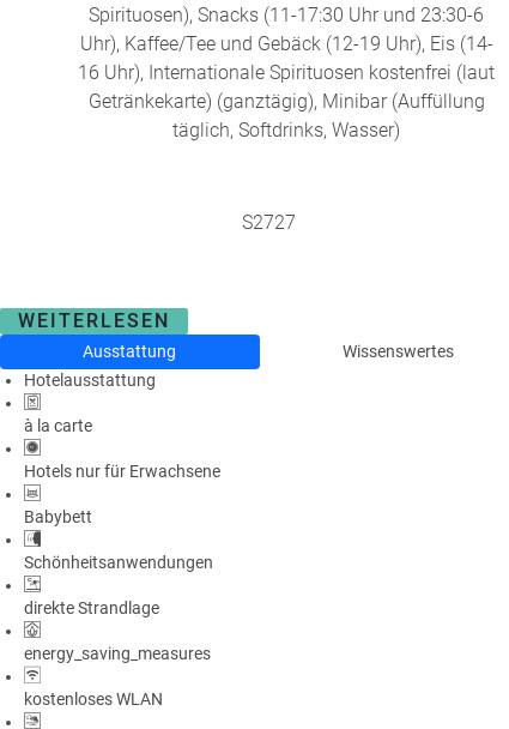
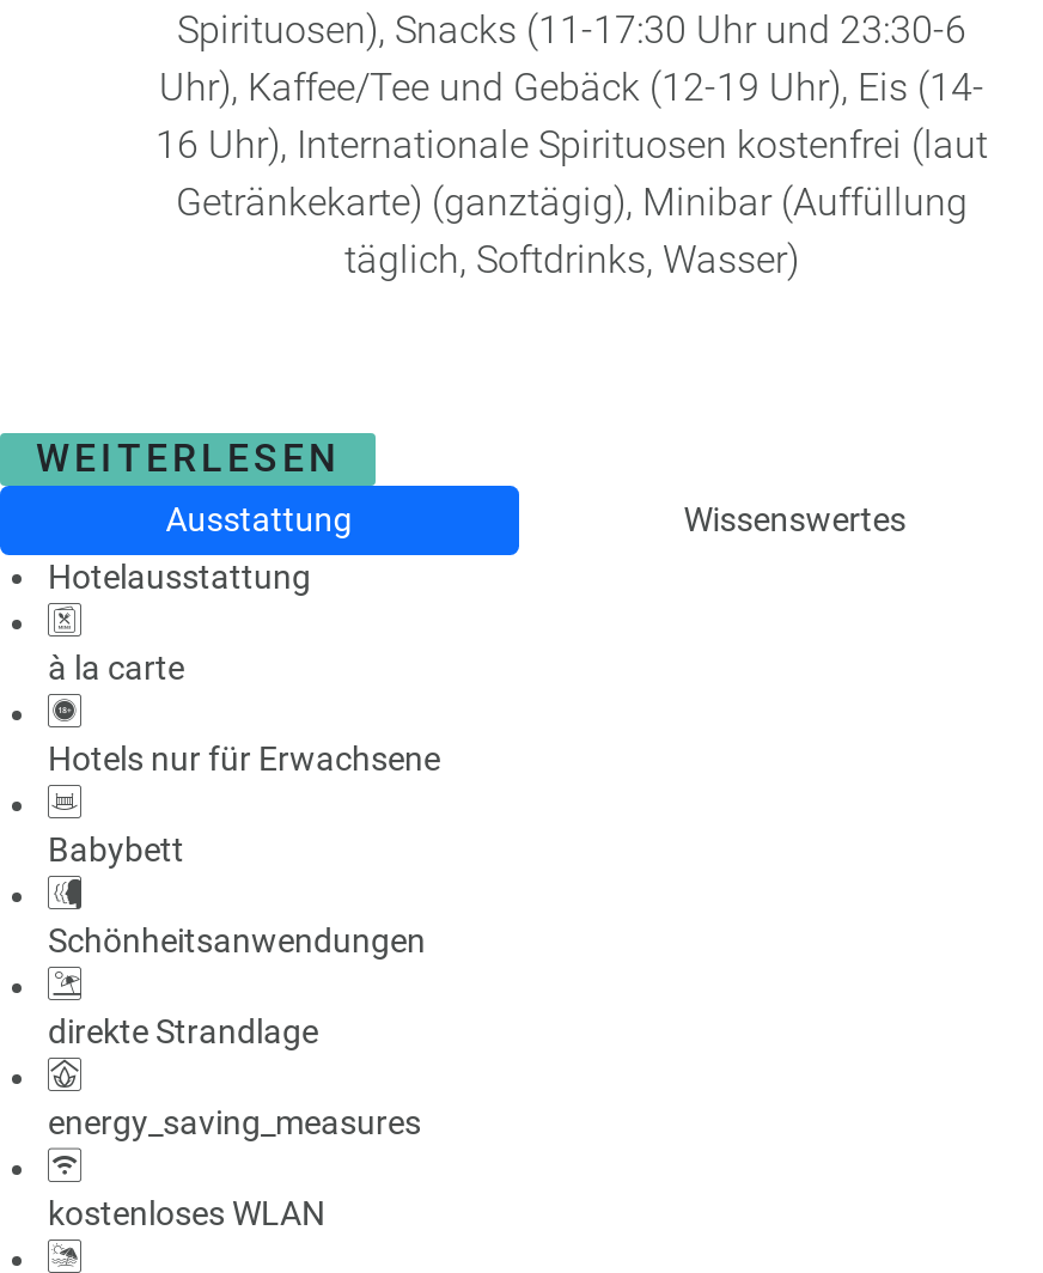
- S2727
